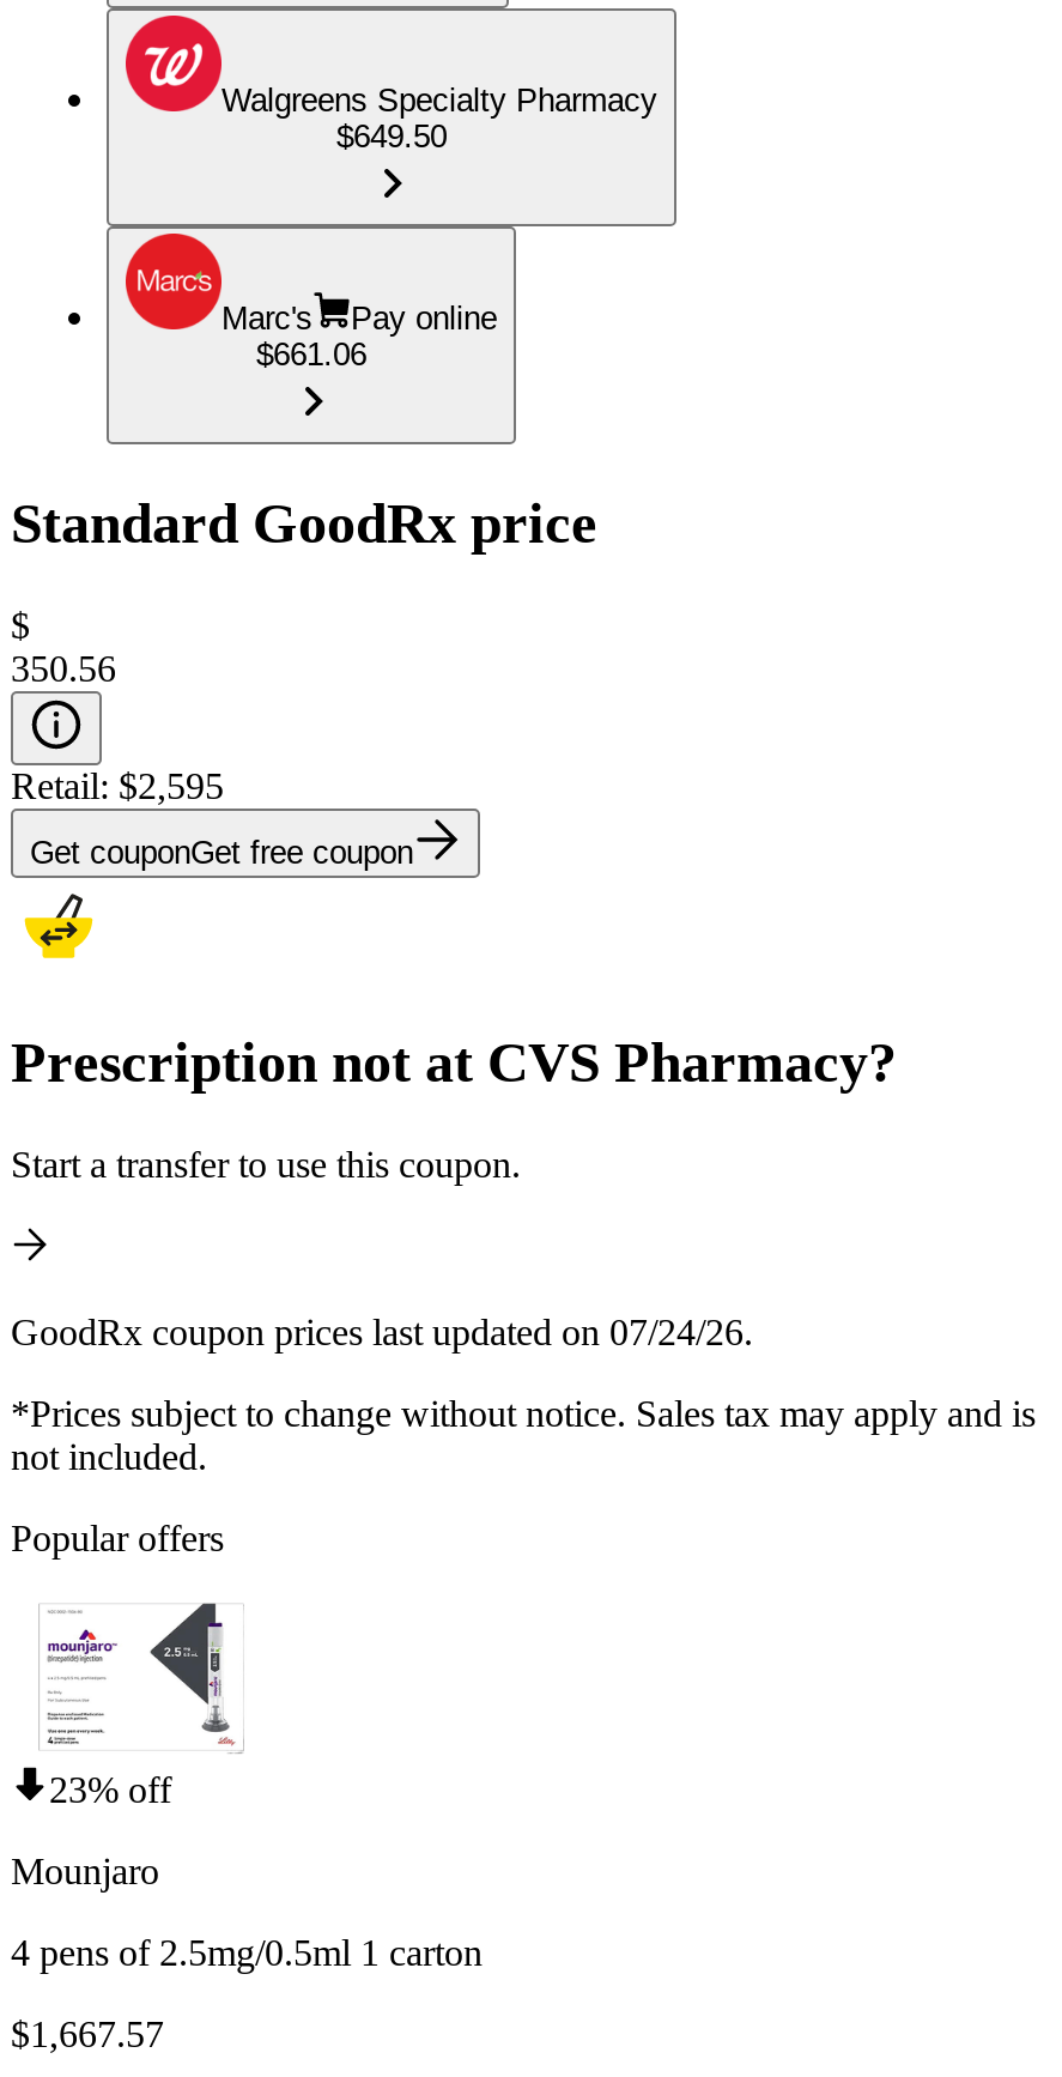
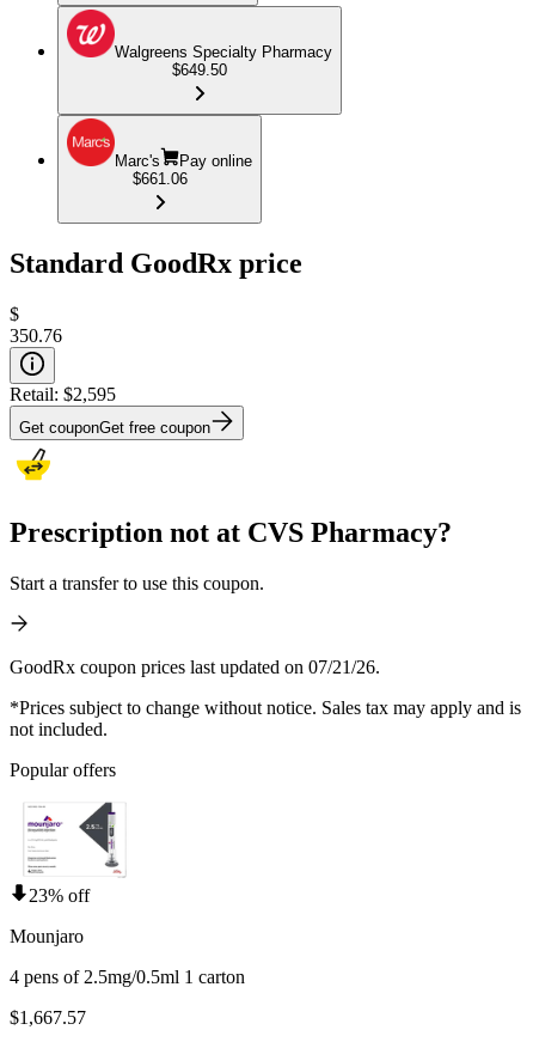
- 350.56
+ 350.76

- GoodRx coupon prices last updated on 07/24/26.
+ GoodRx coupon prices last updated on 07/21/26.
